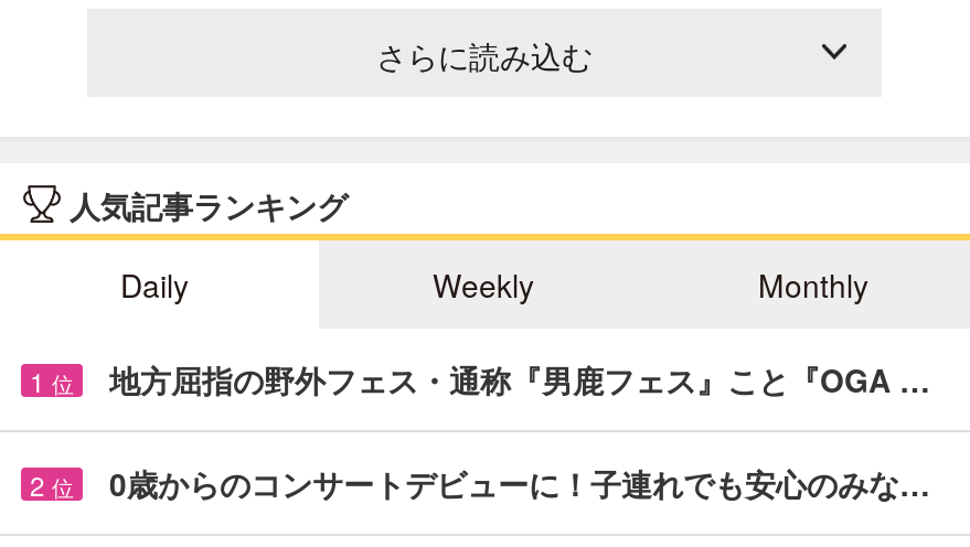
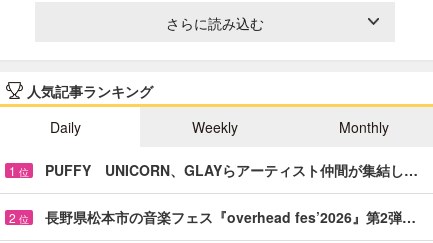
- 地方屈指の野外フェス・通称『男鹿フェス』こと『OGA …
+ PUFFY UNICORN、GLAYらアーティスト仲間が集結し…

- 0歳からのコンサートデビューに！子連れでも安心のみな…
+ 長野県松本市の音楽フェス『overhead fes’2026』第2弾…
